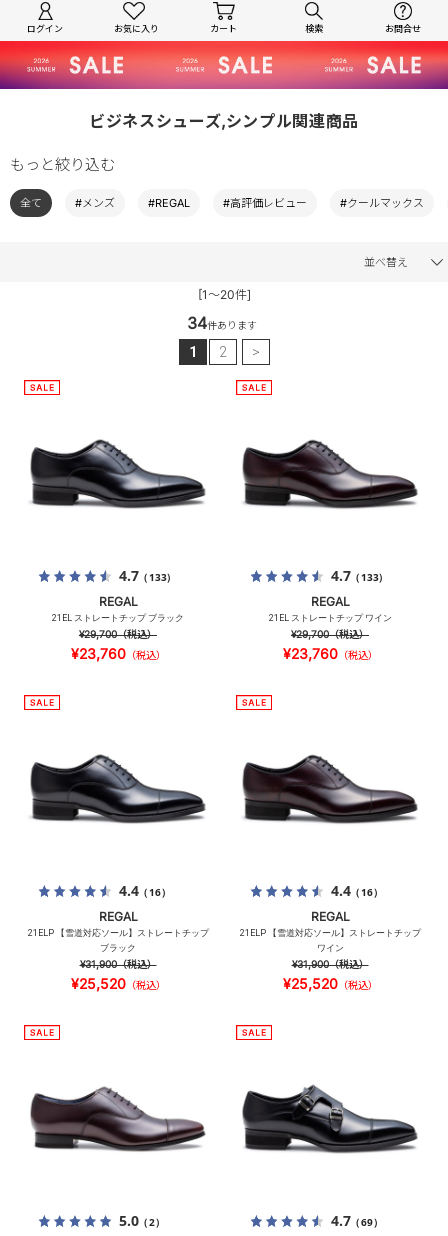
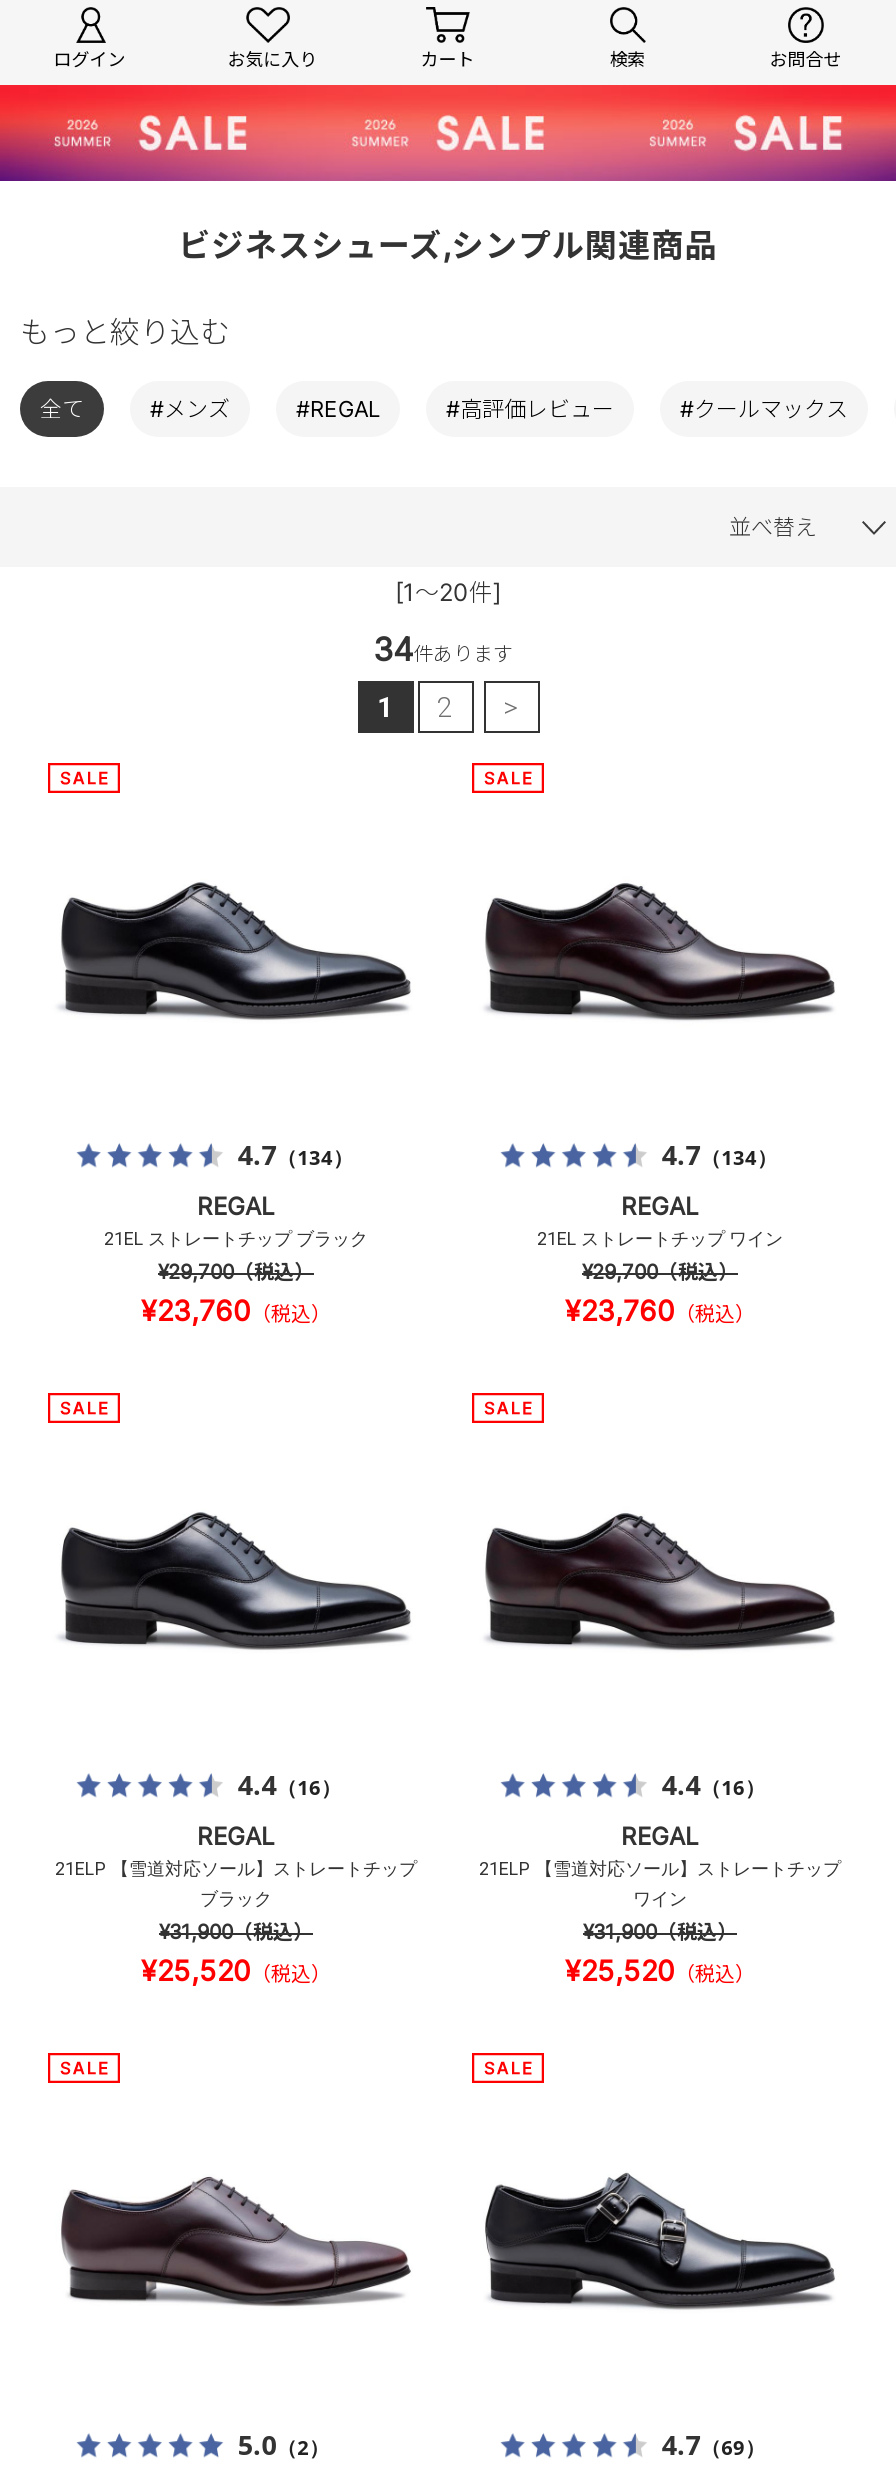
- 4.7（133）
+ 4.7（134）

- 4.7（133）
+ 4.7（134）
